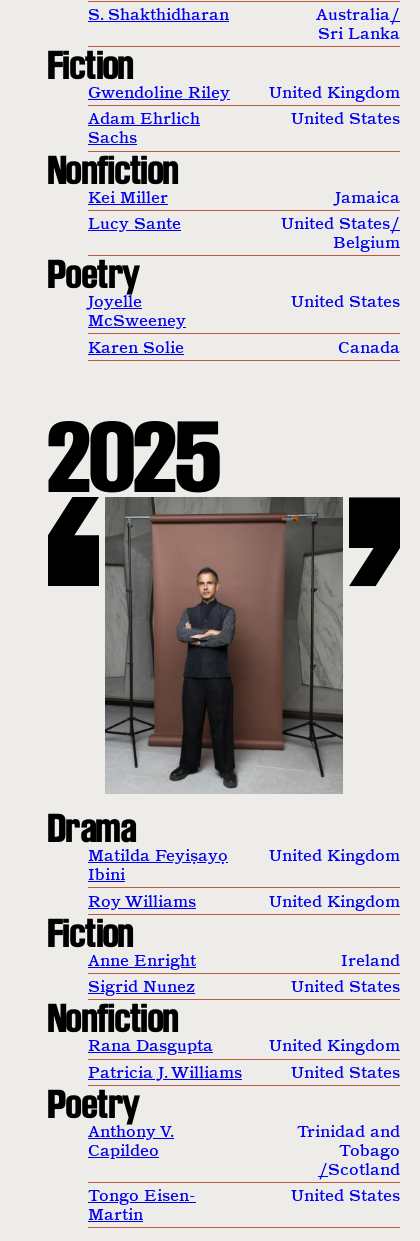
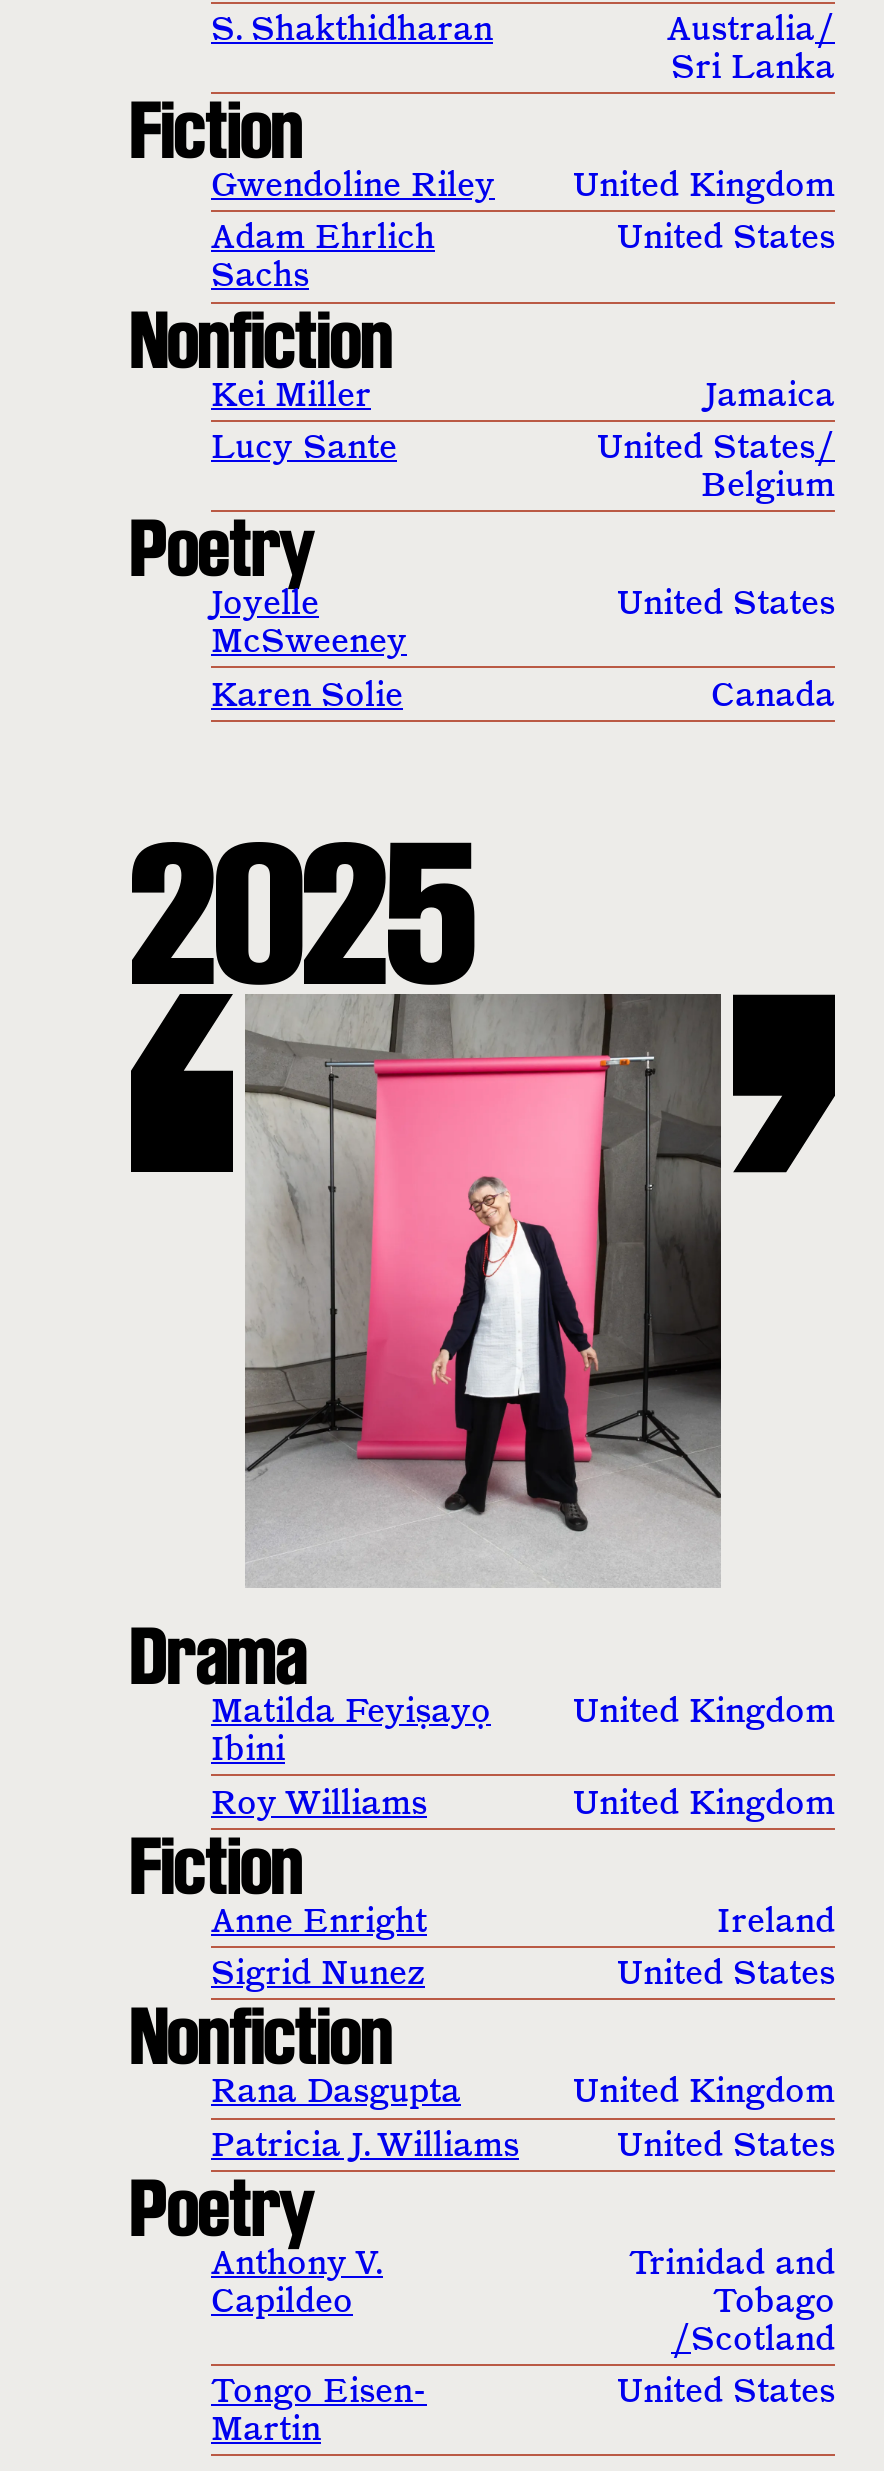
- [image]
+ [image]
